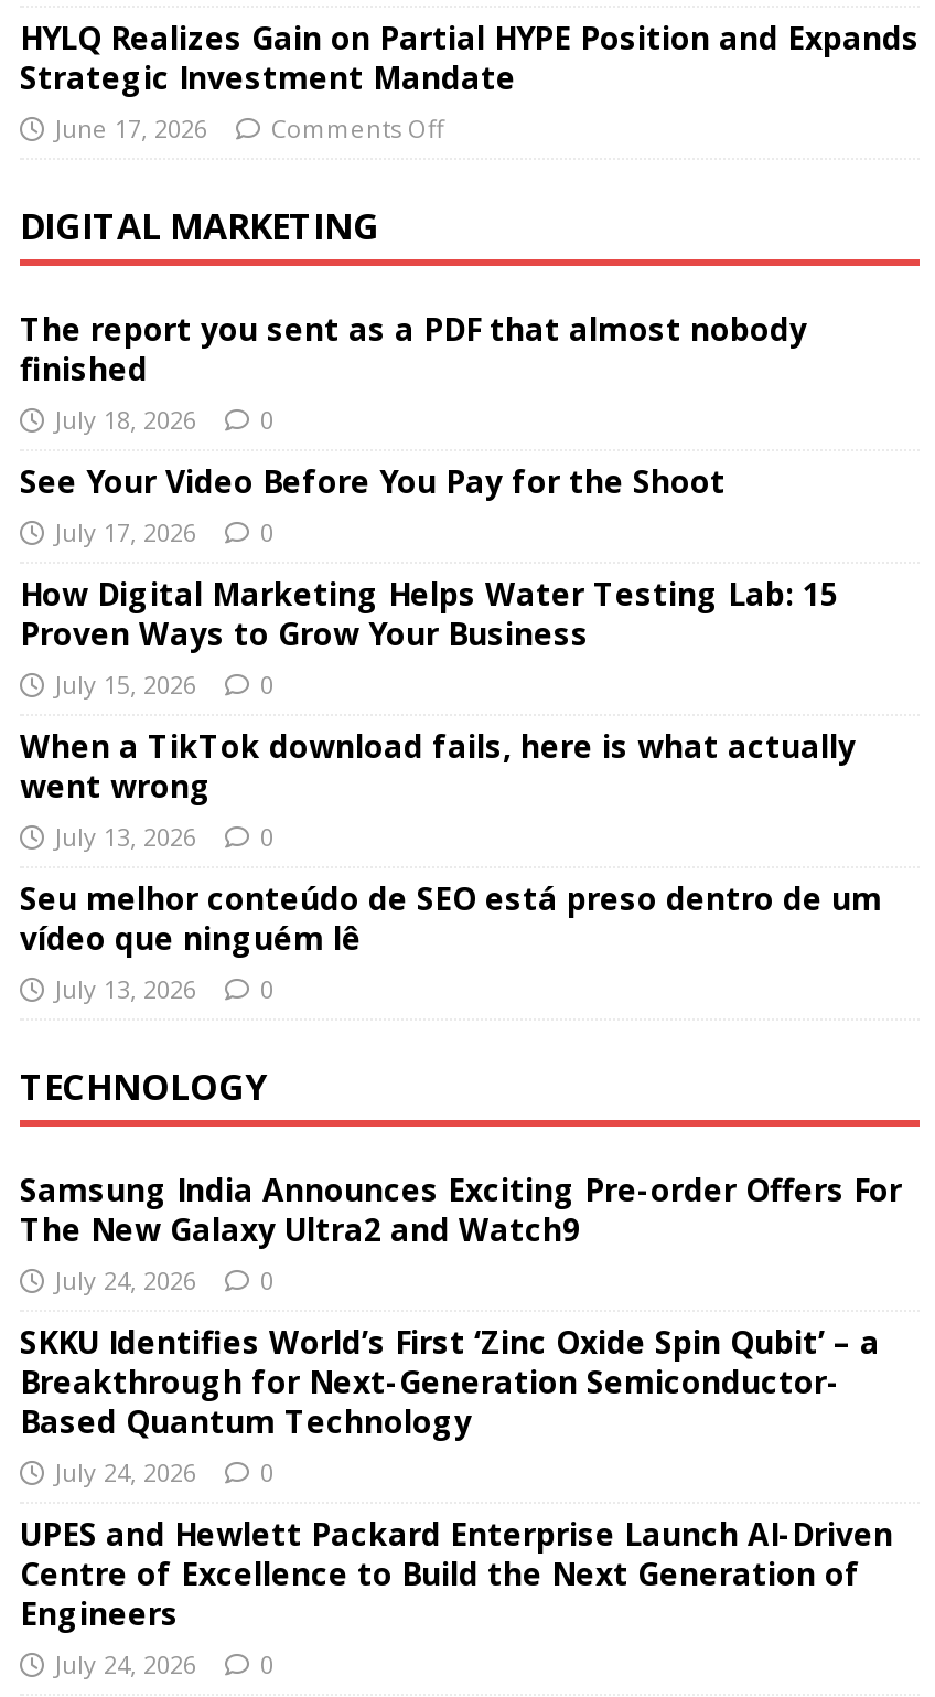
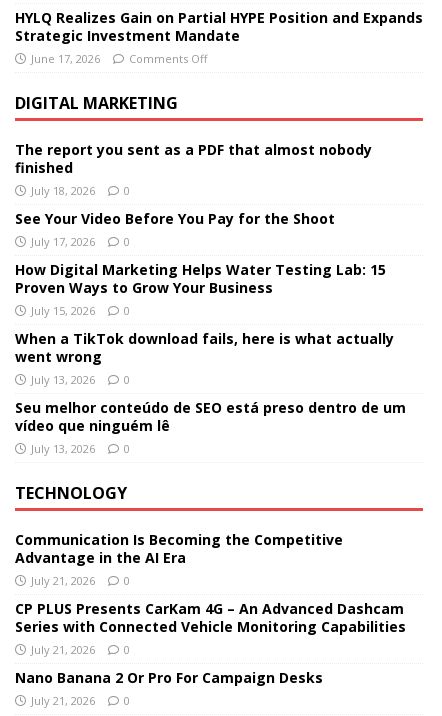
- Samsung India Announces Exciting Pre-order Offers For
- The New Galaxy Ultra2 and Watch9
- July 24, 2026
+ Communication Is Becoming the Competitive
+ Advantage in the AI Era
+ July 21, 2026

- SKKU Identifies World’s First ‘Zinc Oxide Spin Qubit’ – a
- Breakthrough for Next-Generation Semiconductor-
- Based Quantum Technology
- July 24, 2026
+ CP PLUS Presents CarKam 4G – An Advanced Dashcam
+ Series with Connected Vehicle Monitoring Capabilities
+ July 21, 2026

- UPES and Hewlett Packard Enterprise Launch AI-Driven
- Centre of Excellence to Build the Next Generation of
- Engineers
- July 24, 2026
+ Nano Banana 2 Or Pro For Campaign Desks
+ July 21, 2026
